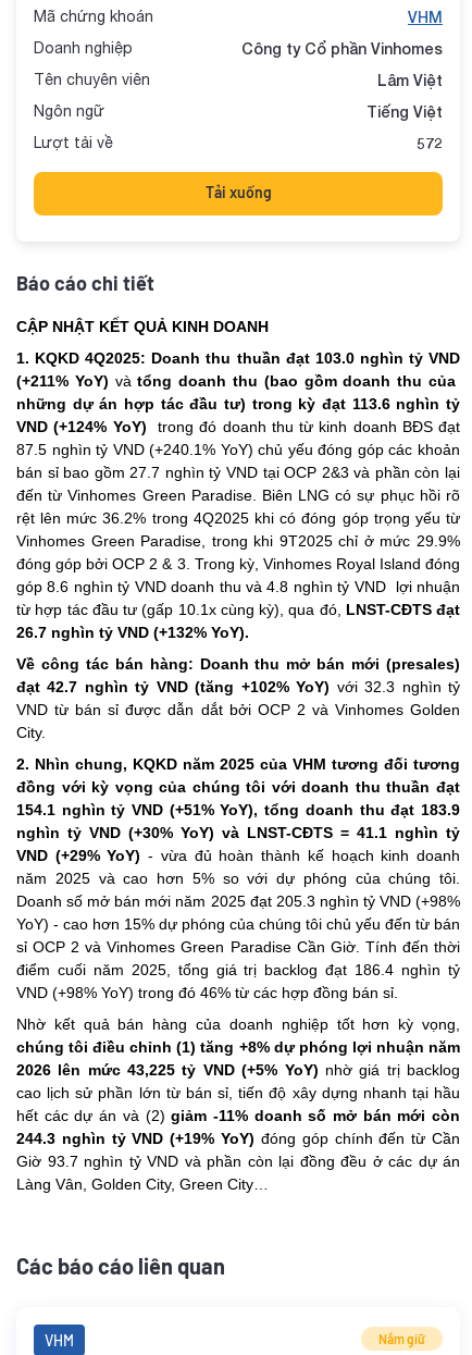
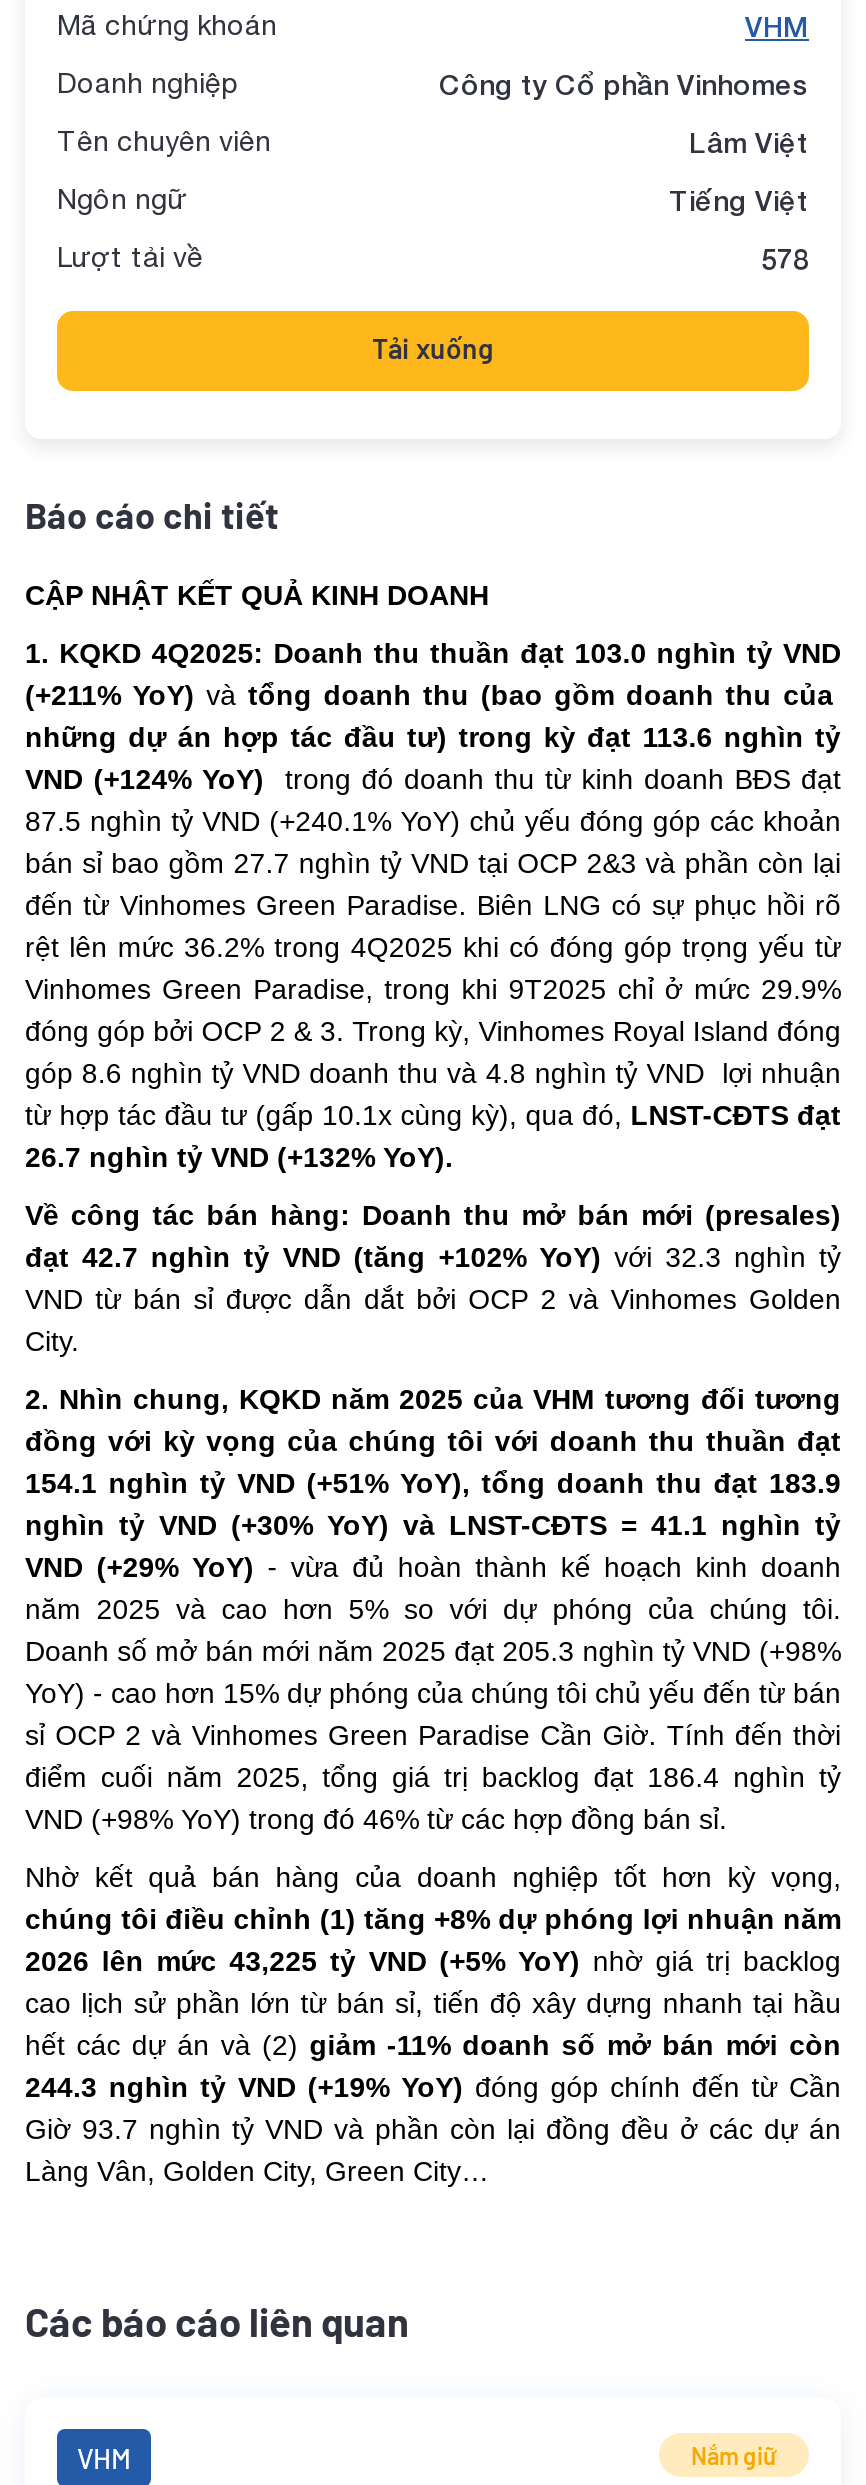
- 572
+ 578
